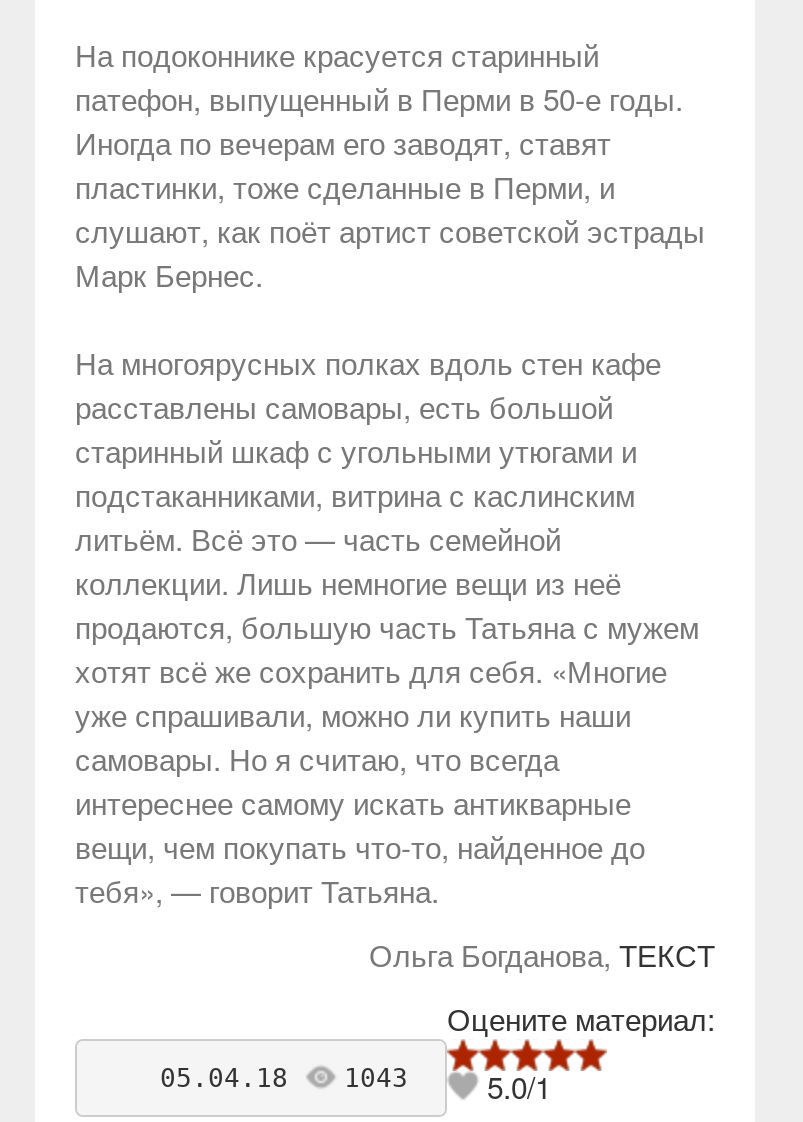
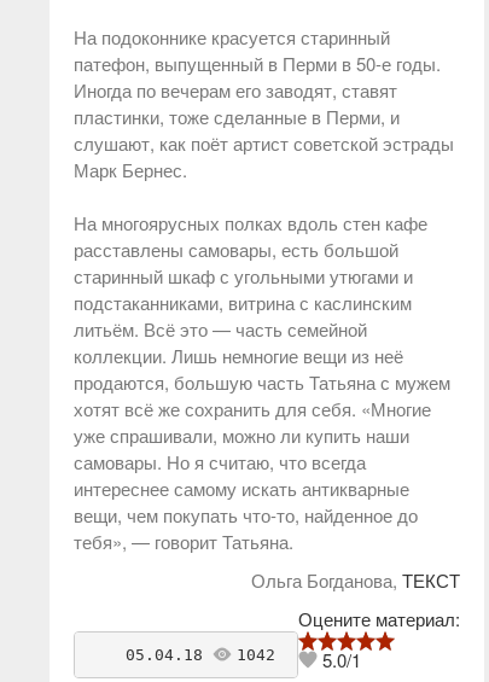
- 05.04.18 1043
+ 05.04.18 1042
